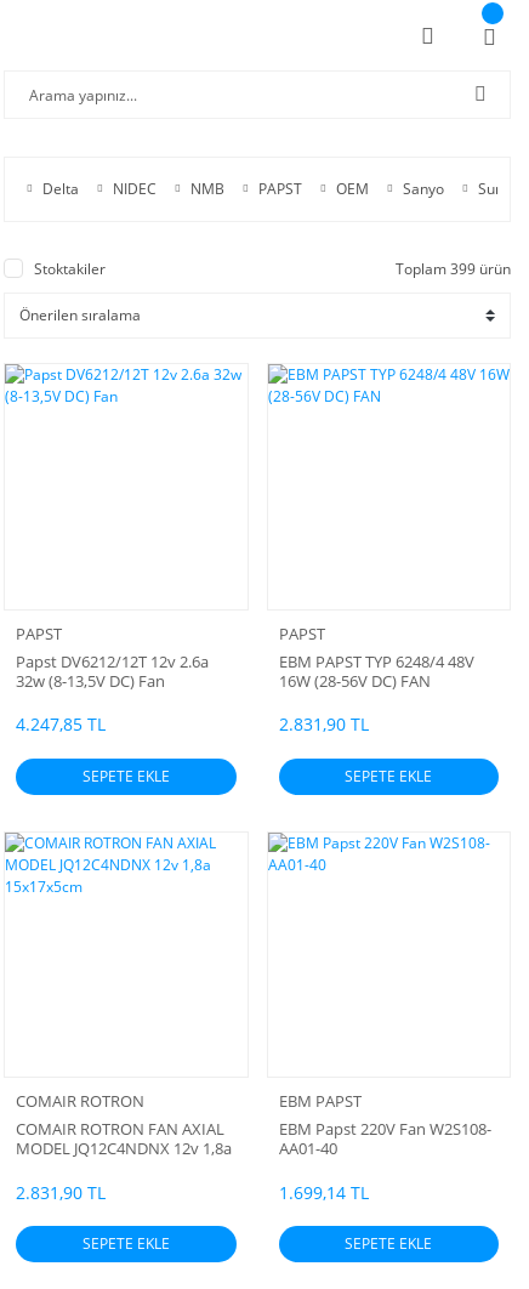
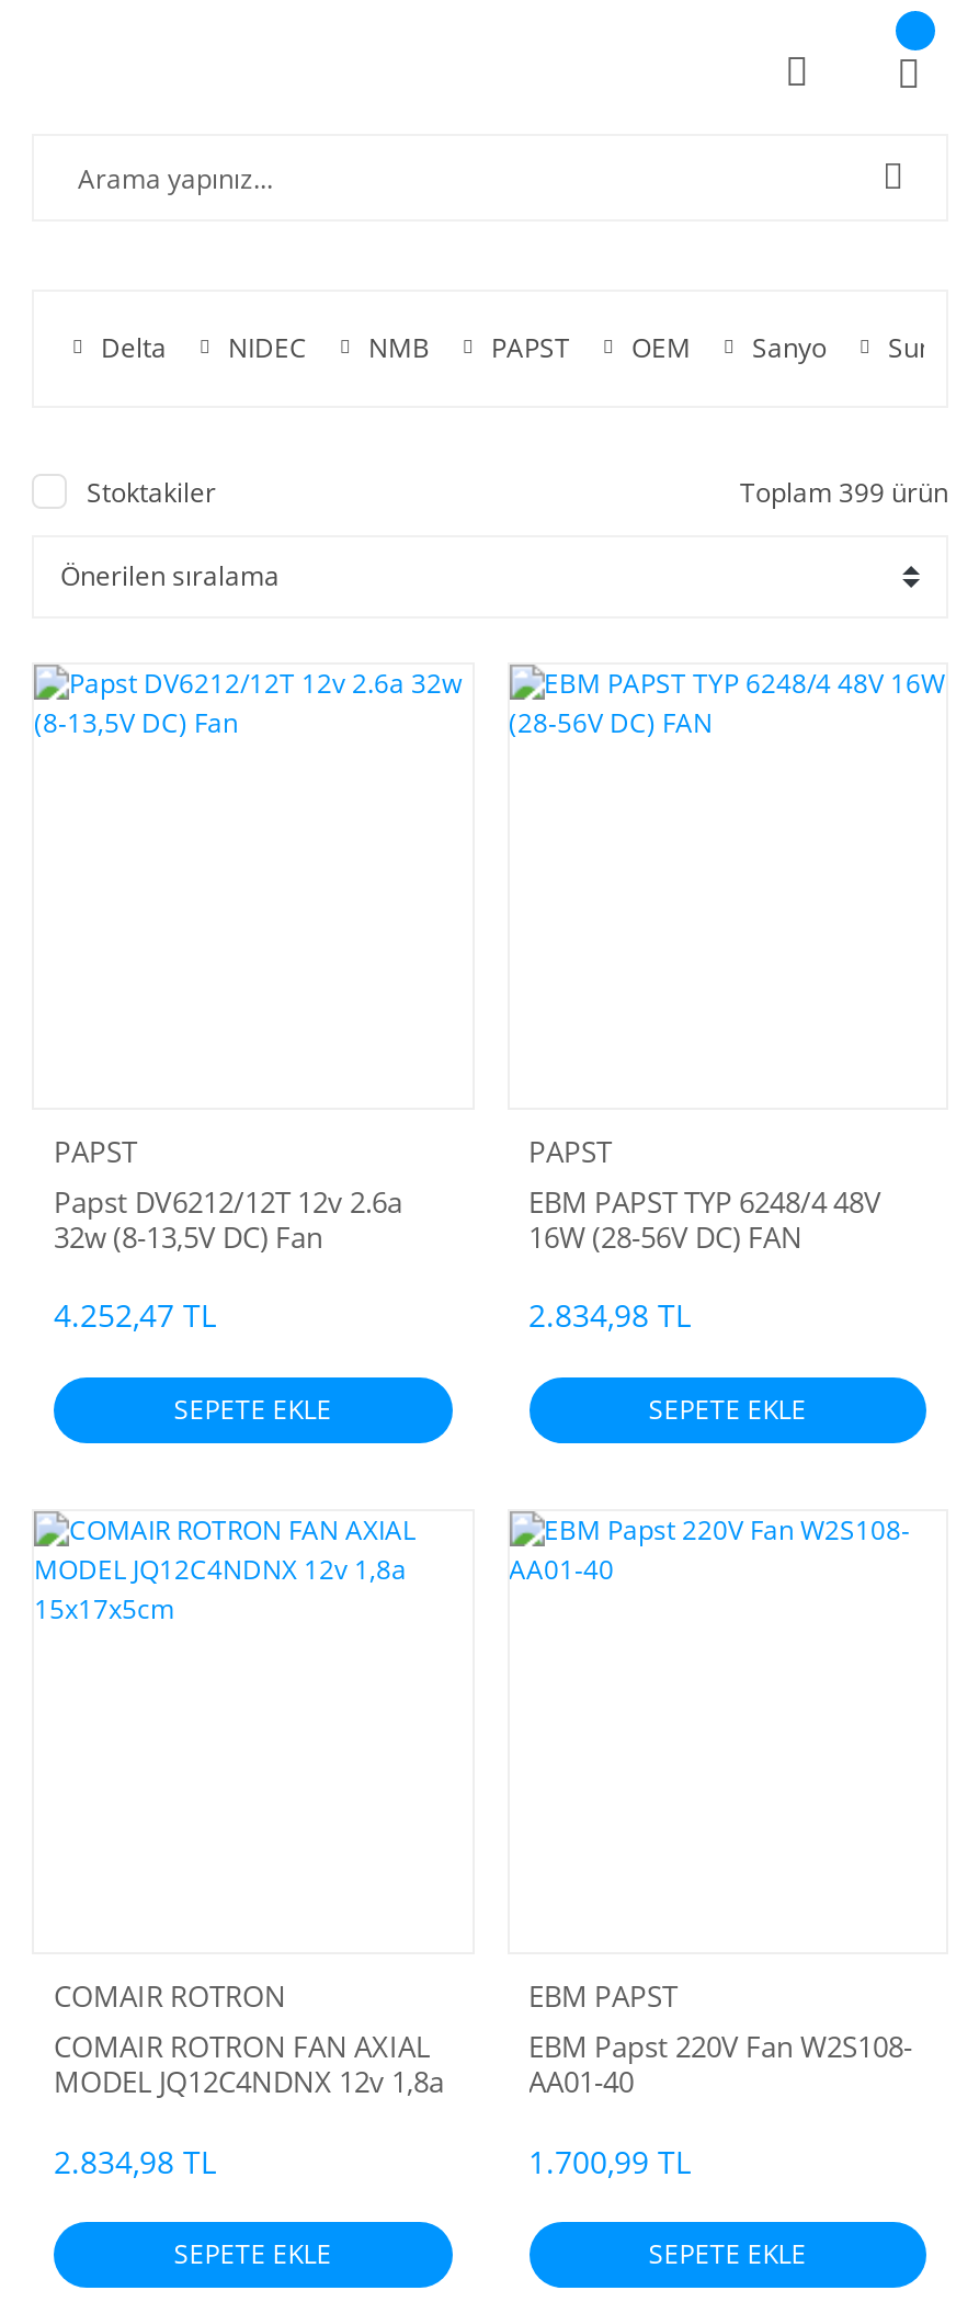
- 4.247,85 TL
+ 4.252,47 TL

- 2.831,90 TL
+ 2.834,98 TL

- 2.831,90 TL
+ 2.834,98 TL

- 1.699,14 TL
+ 1.700,99 TL
